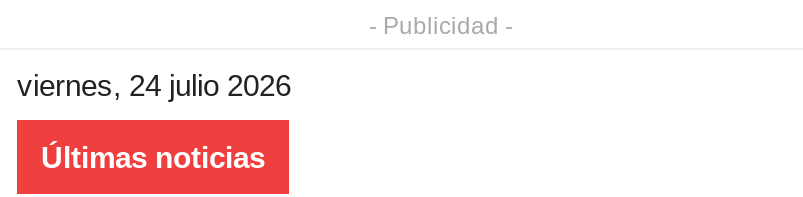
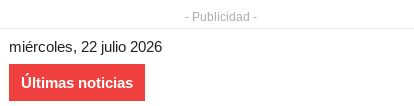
- viernes, 24 julio 2026
+ miércoles, 22 julio 2026
